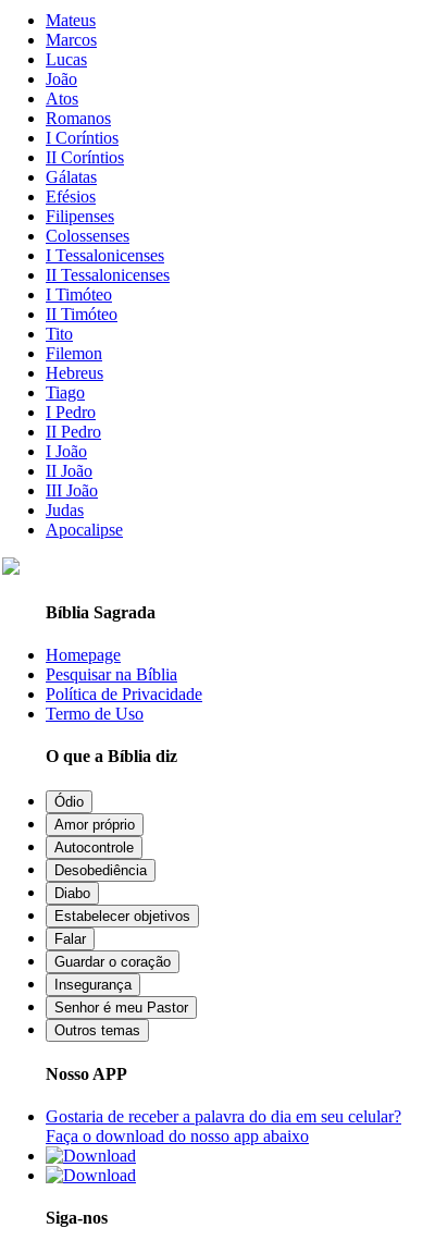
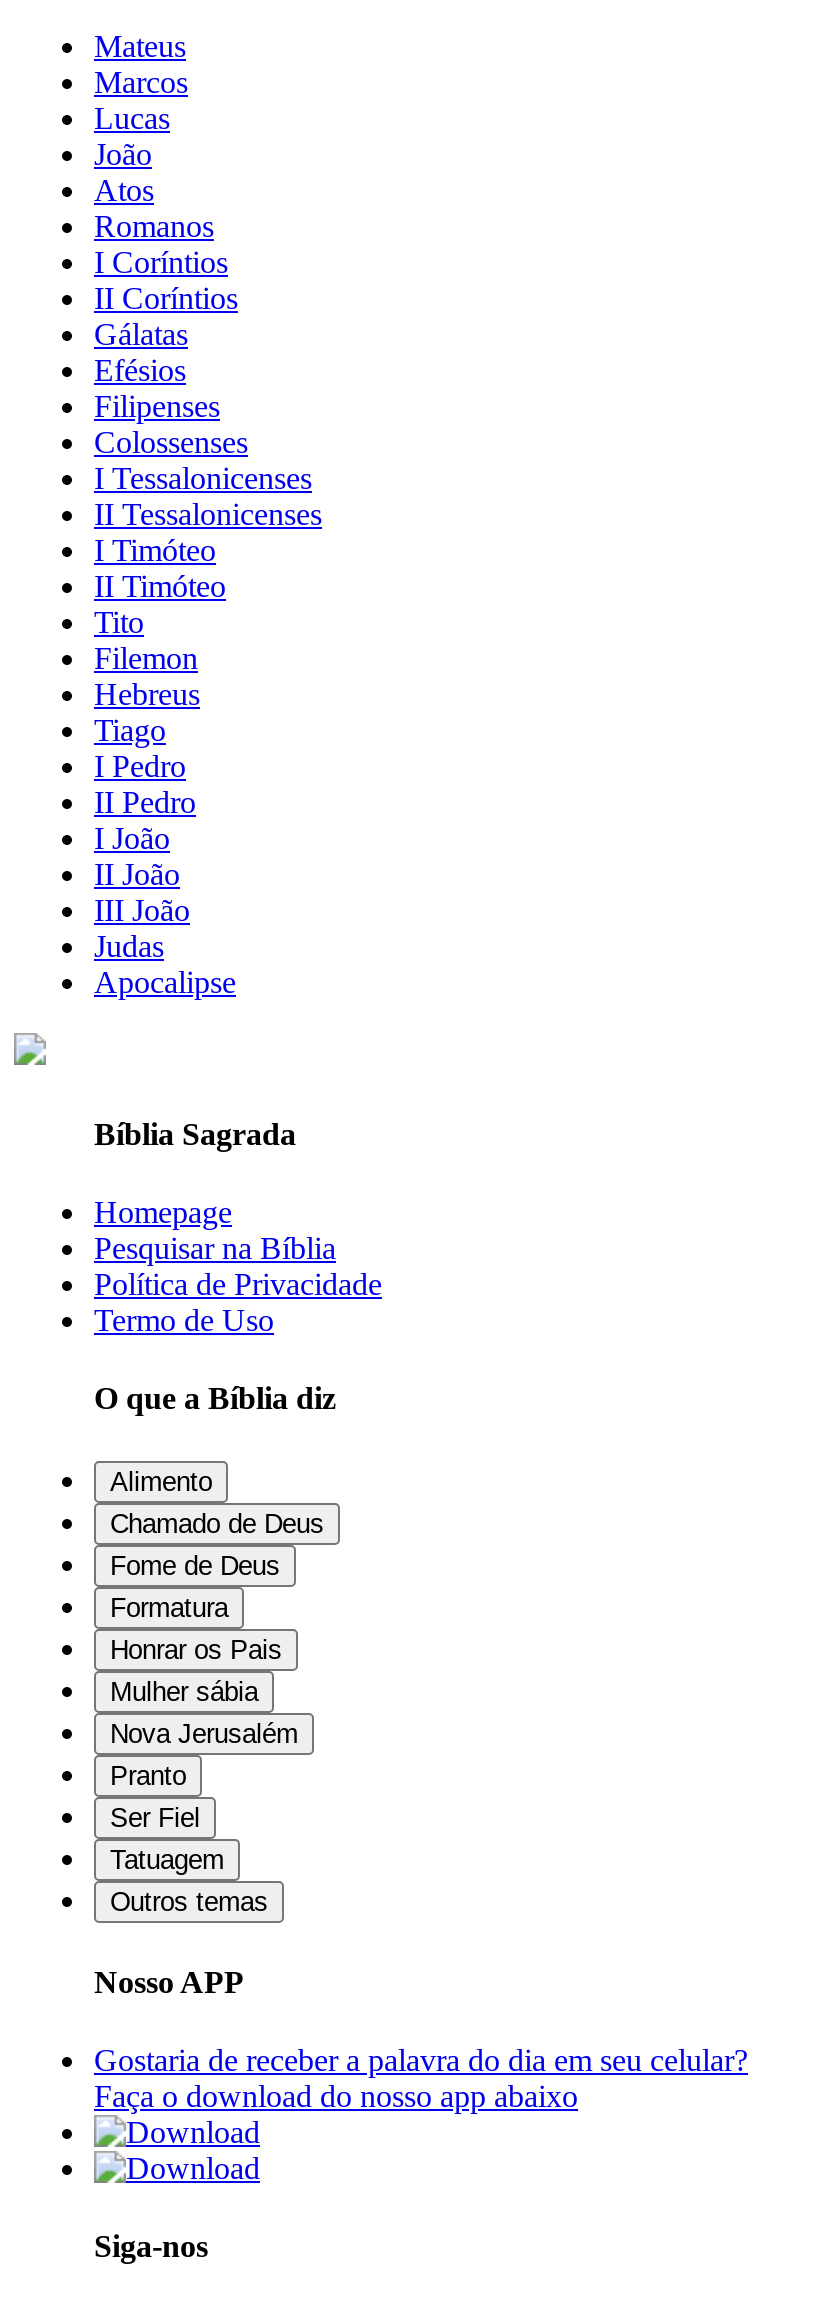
- Ódio
- Amor próprio
- Autocontrole
- Desobediência
- Diabo
- Estabelecer objetivos
- Falar
- Guardar o coração
- Insegurança
- Senhor é meu Pastor
+ Alimento
+ Chamado de Deus
+ Fome de Deus
+ Formatura
+ Honrar os Pais
+ Mulher sábia
+ Nova Jerusalém
+ Pranto
+ Ser Fiel
+ Tatuagem
